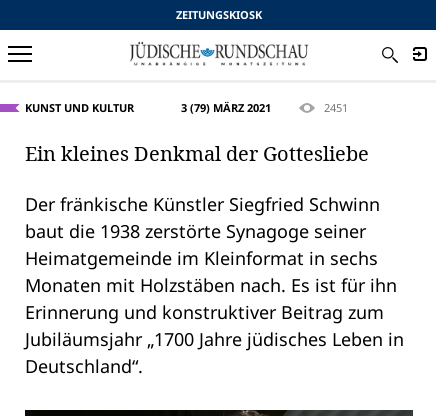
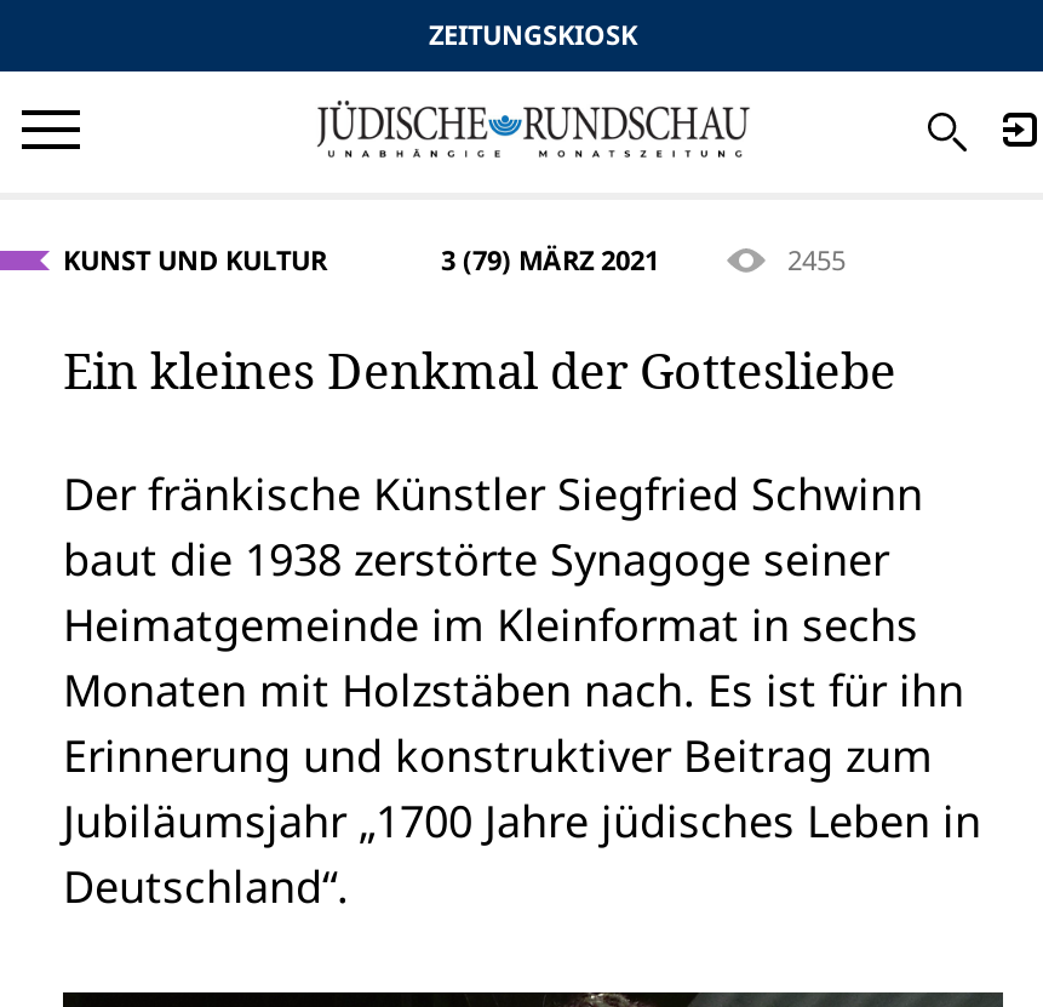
- 2451
+ 2455
